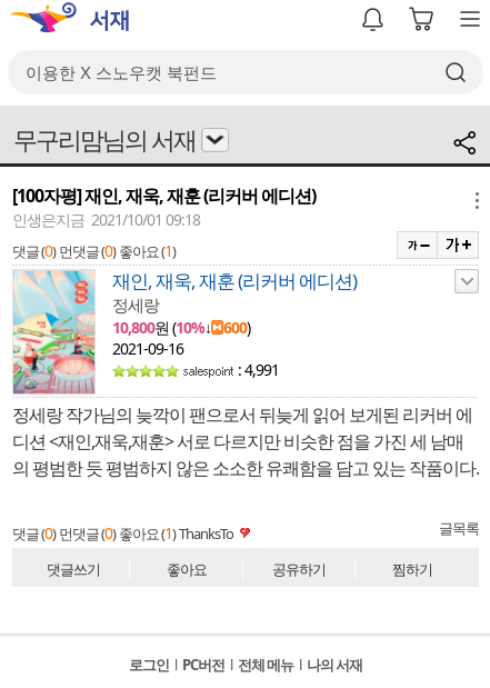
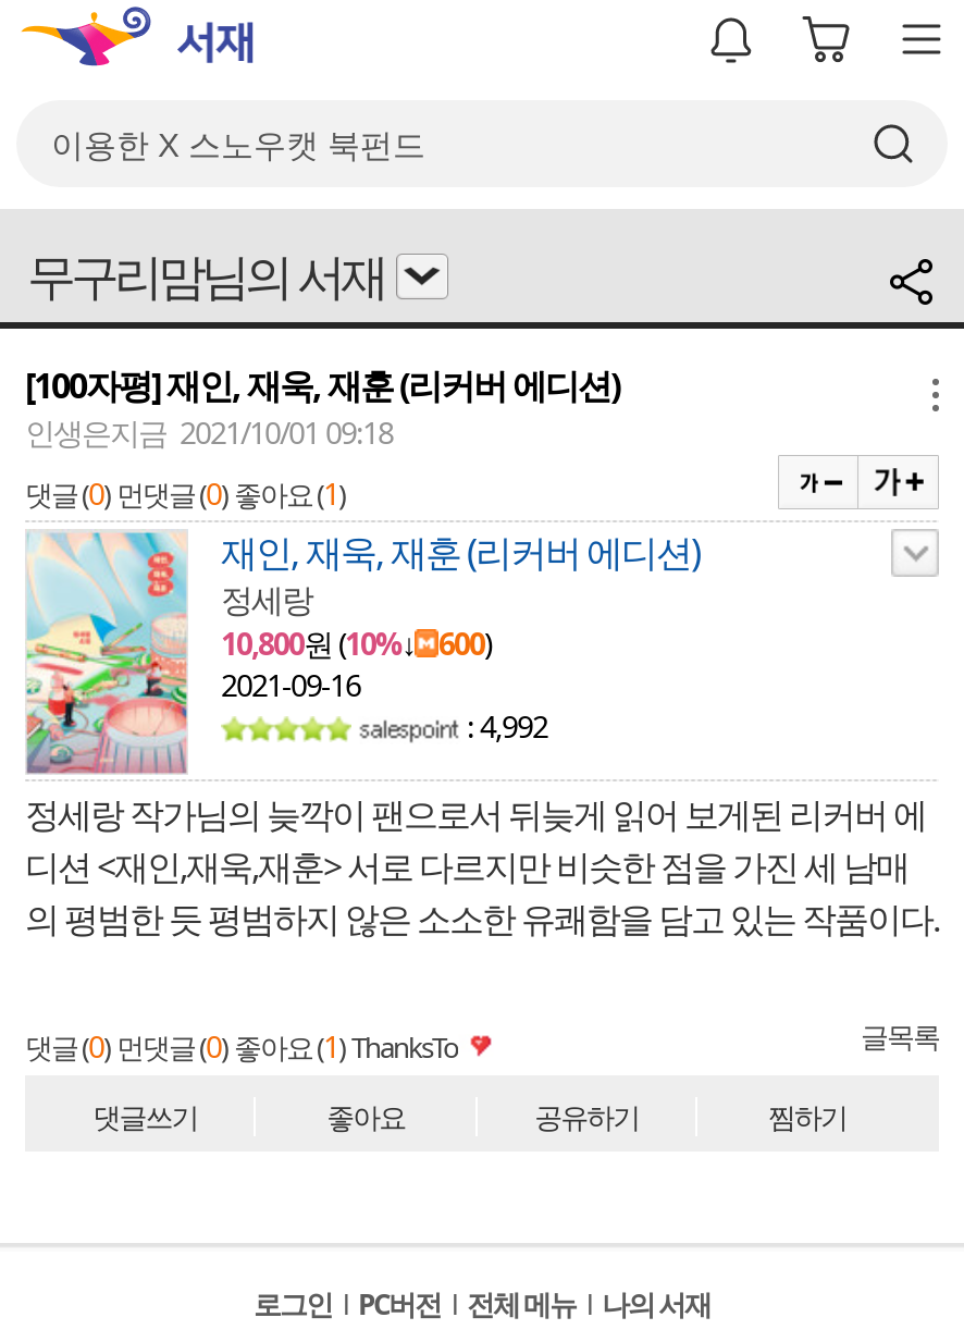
- : 4,991
+ : 4,992
